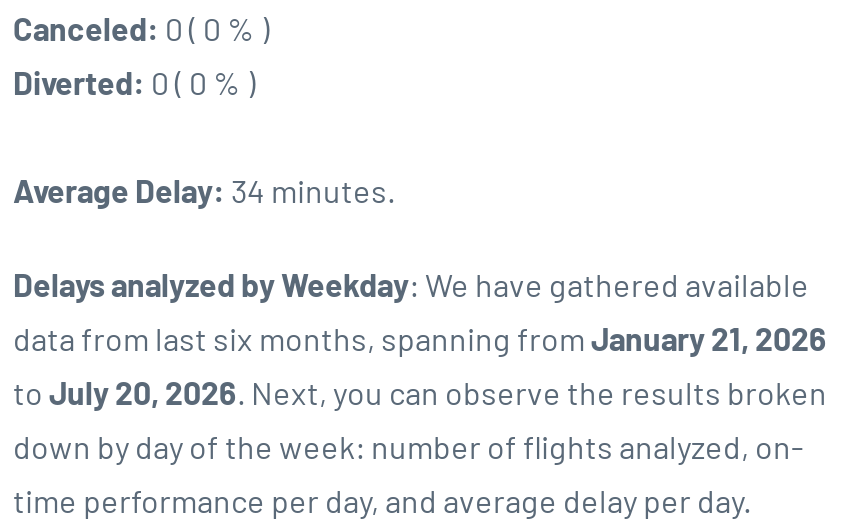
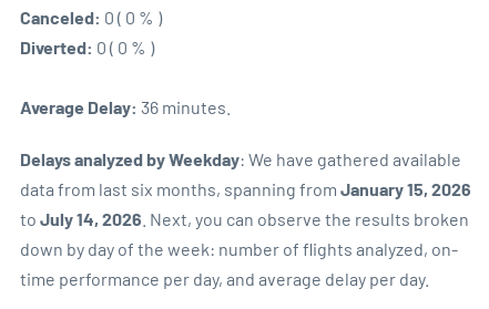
- Average Delay: 34 minutes.
+ Average Delay: 36 minutes.

- data from last six months, spanning from January 21, 2026
+ data from last six months, spanning from January 15, 2026

- to July 20, 2026. Next, you can observe the results broken
+ to July 14, 2026. Next, you can observe the results broken
